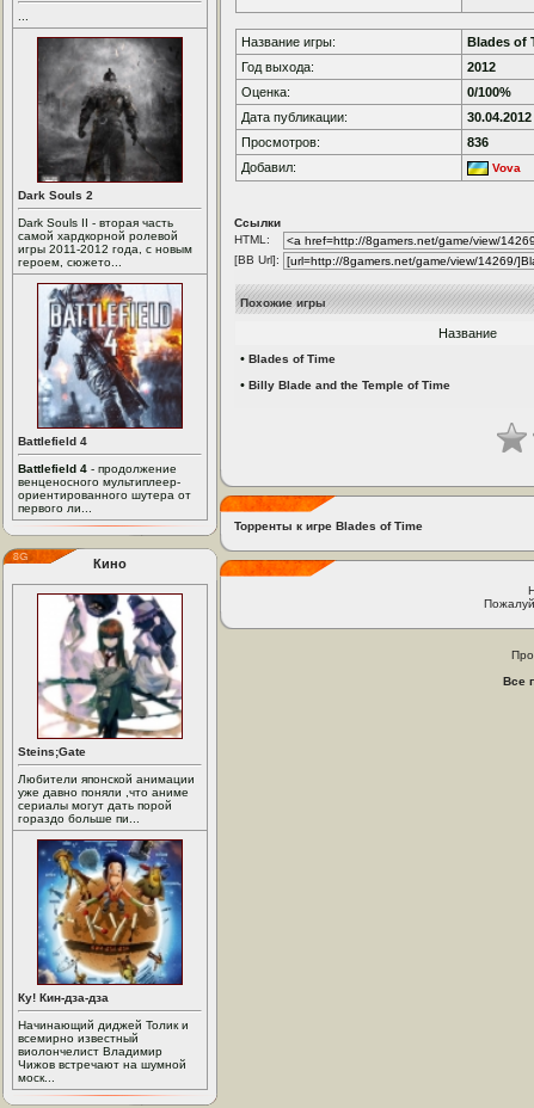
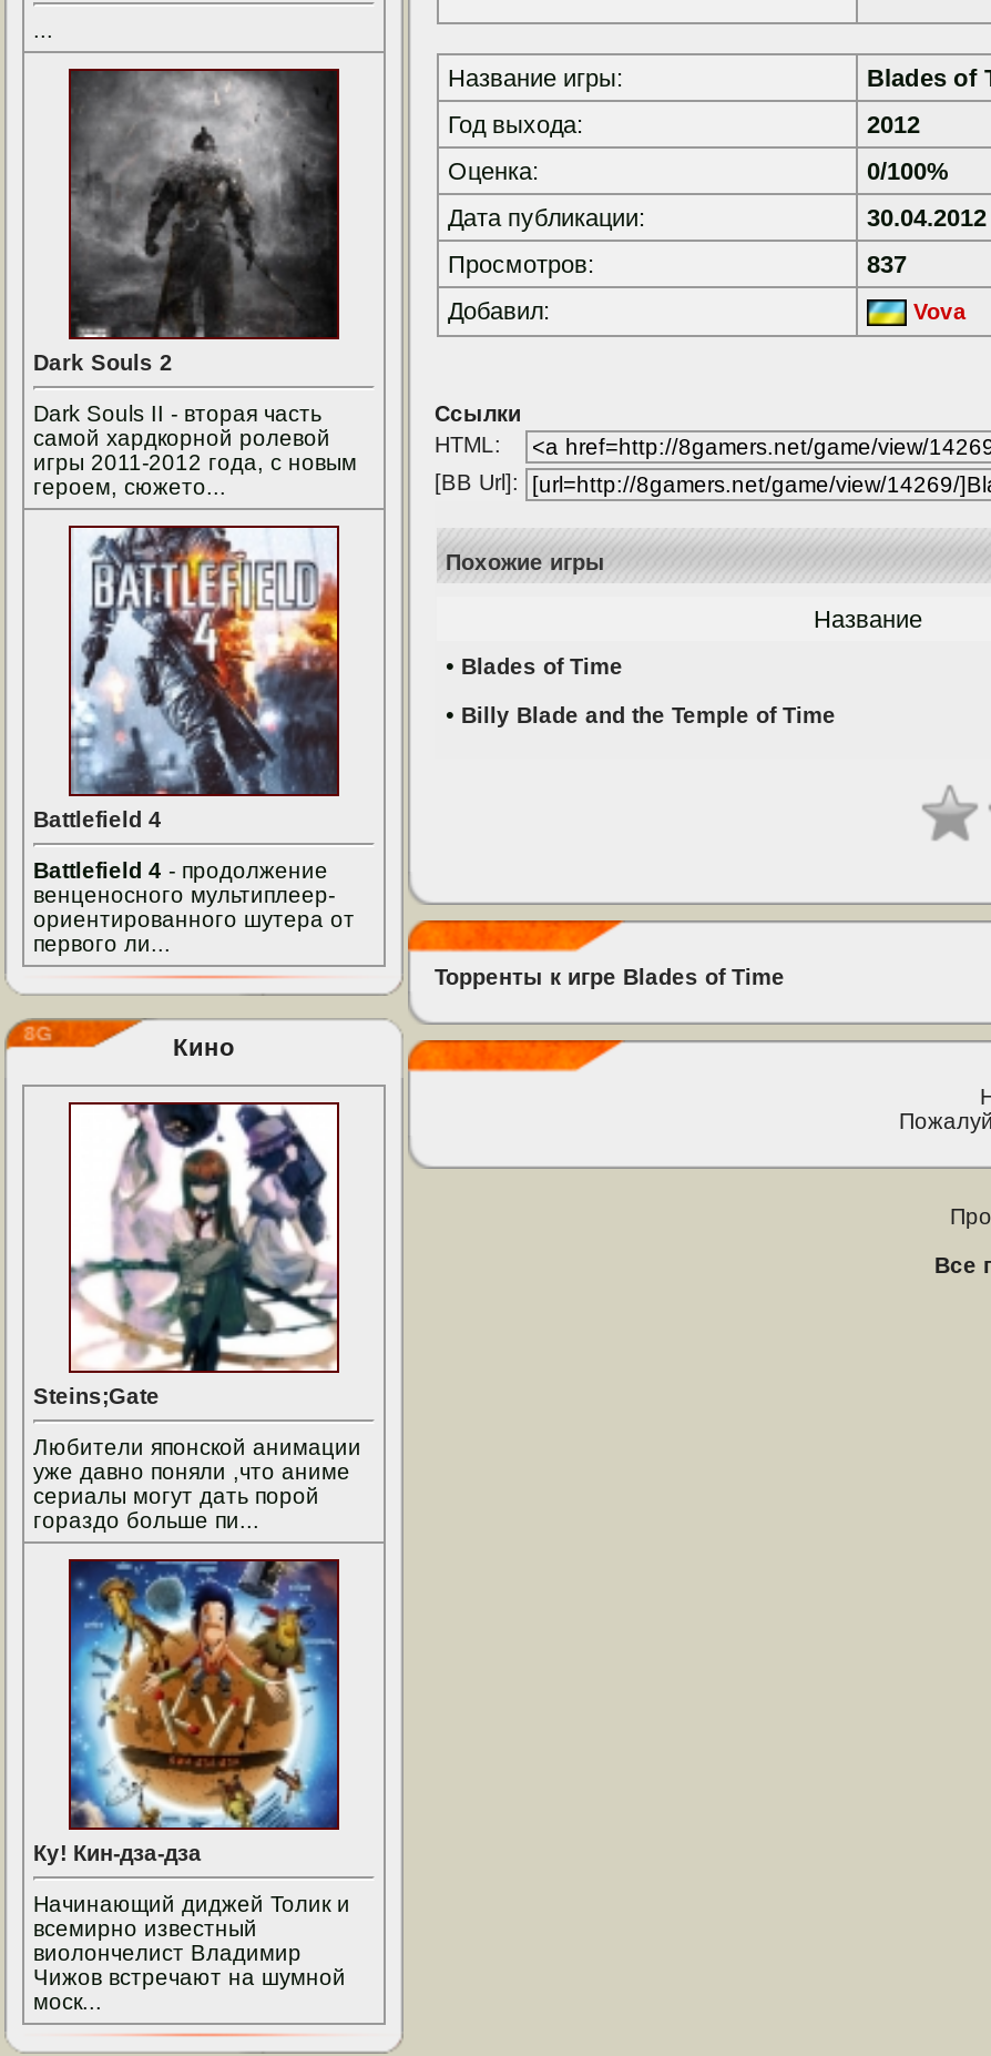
- 836
+ 837
